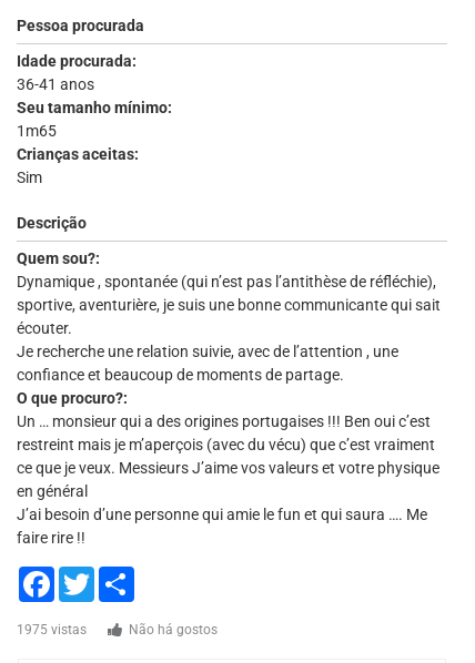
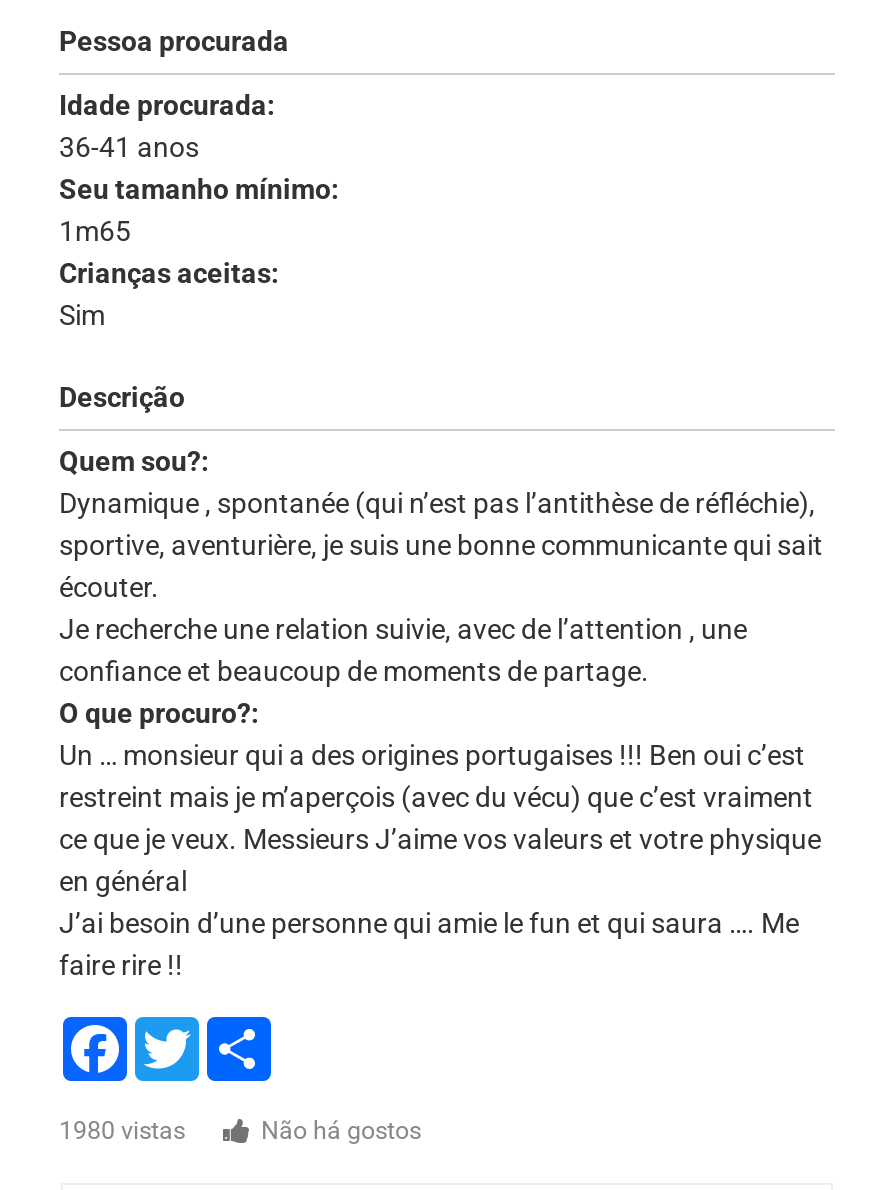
- 1975 vistas
+ 1980 vistas
